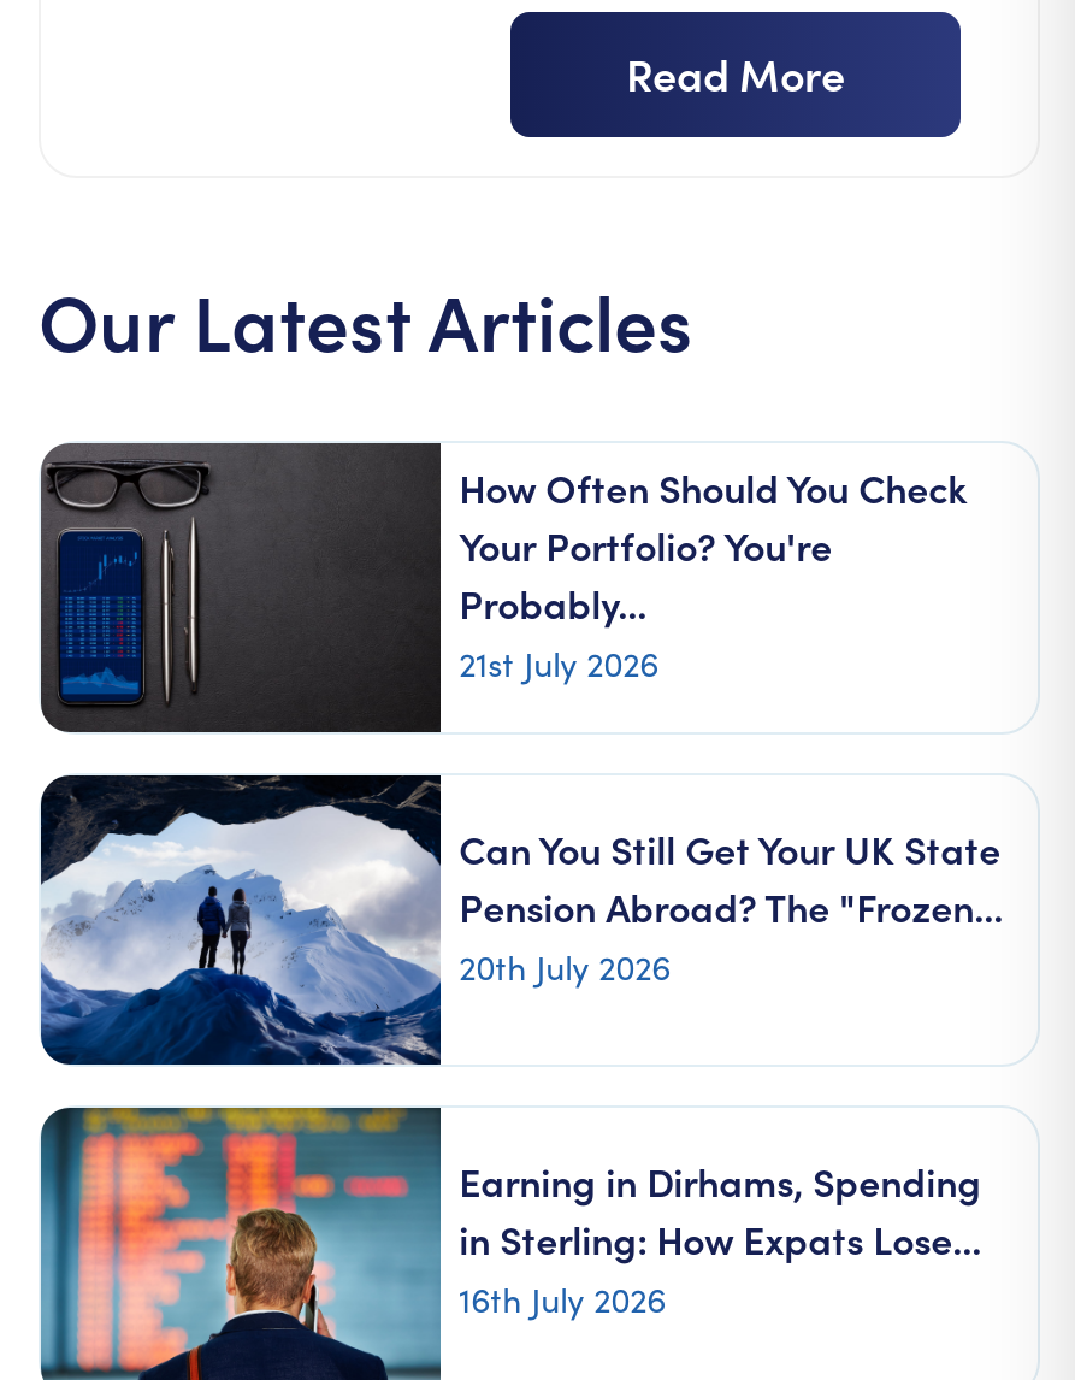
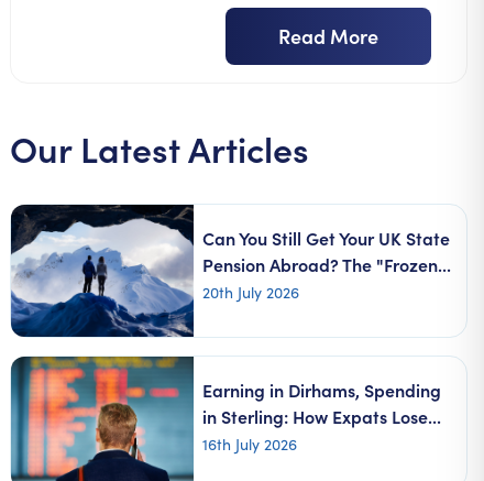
- [image]
- How Often Should You Check
- Your Portfolio? You're
- Probably...
- 21st July 2026
